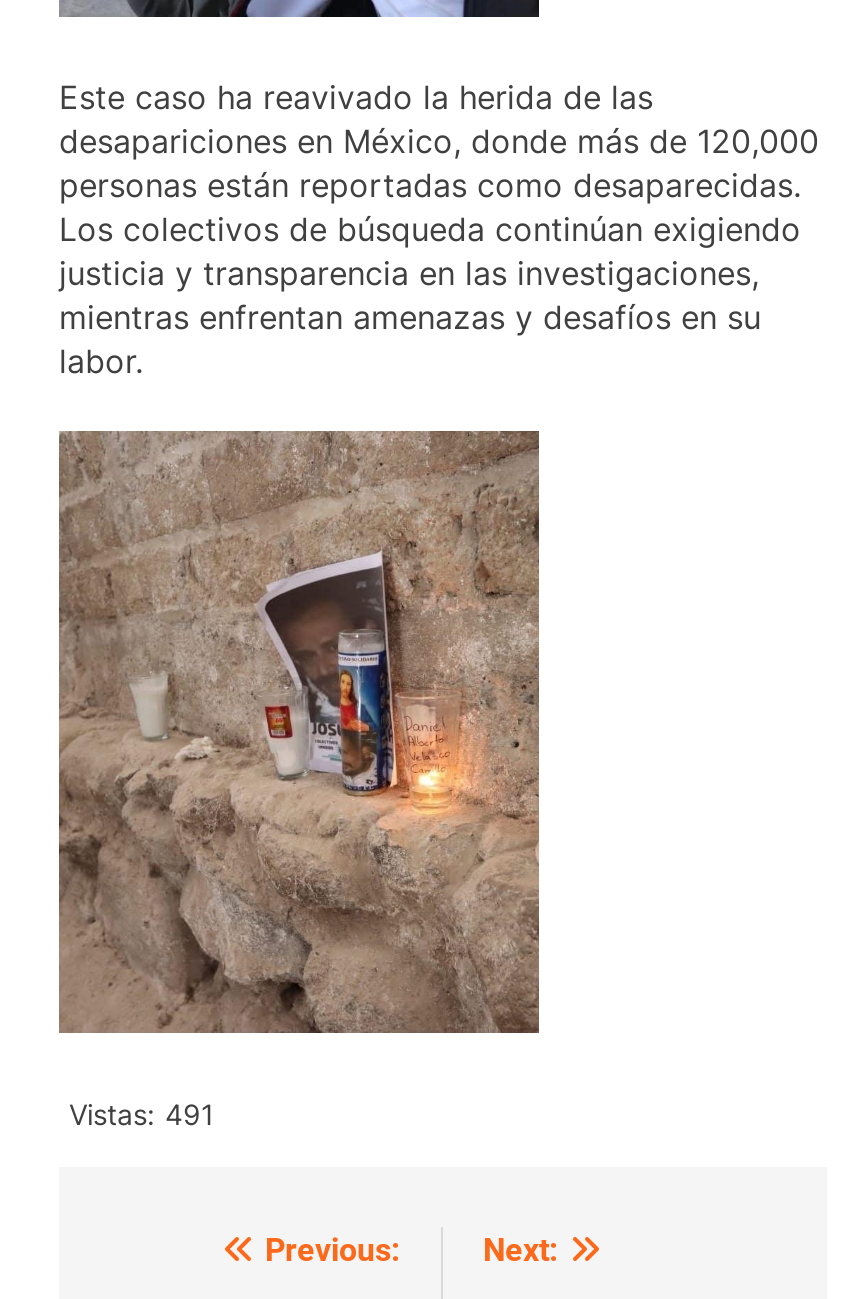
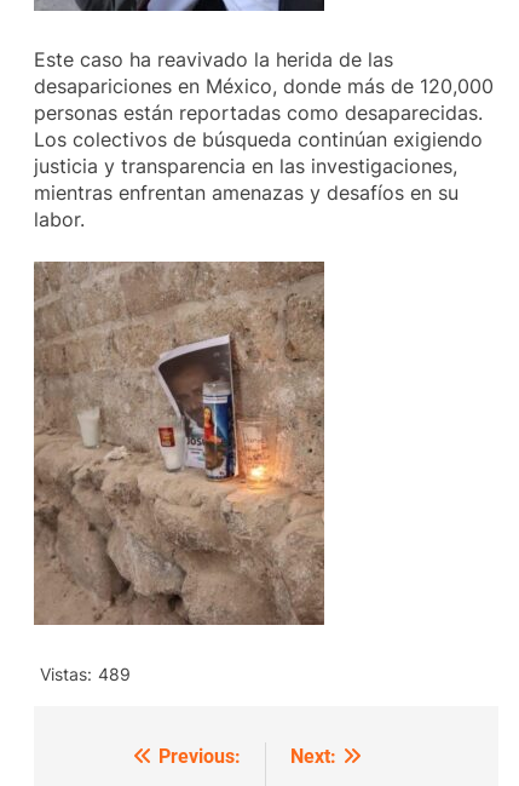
- Vistas: 491
+ Vistas: 489
